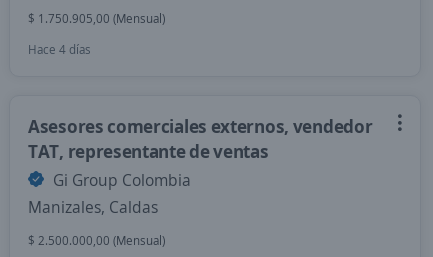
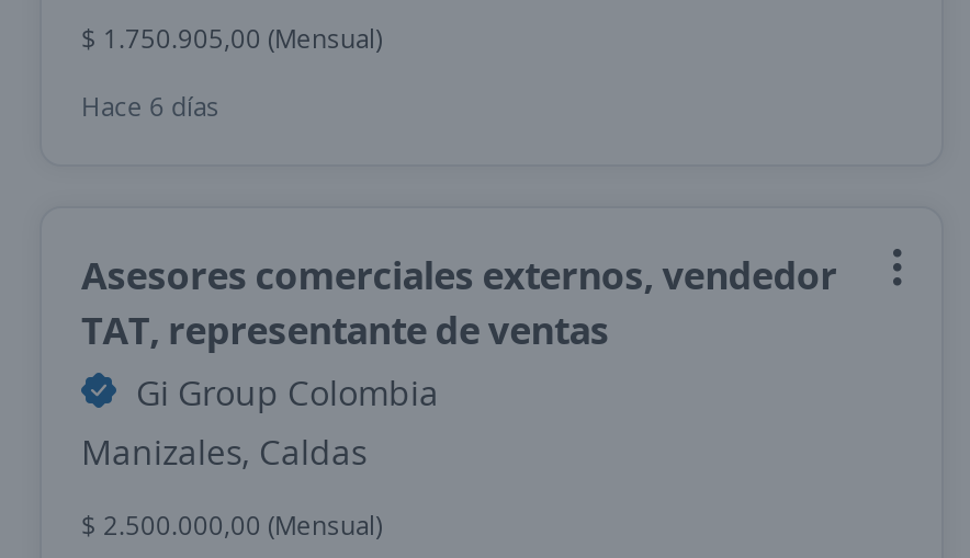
- Hace 4 días
+ Hace 6 días
